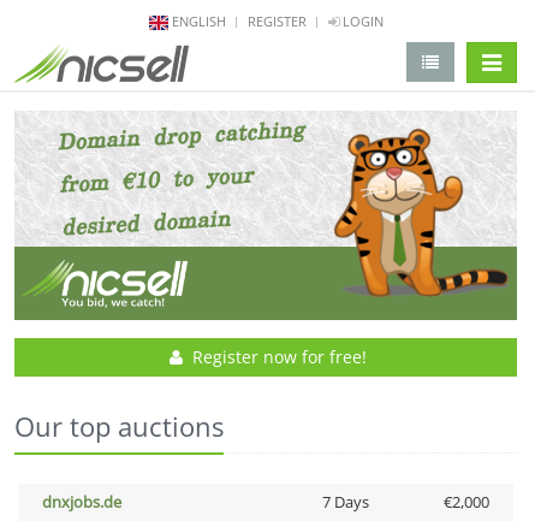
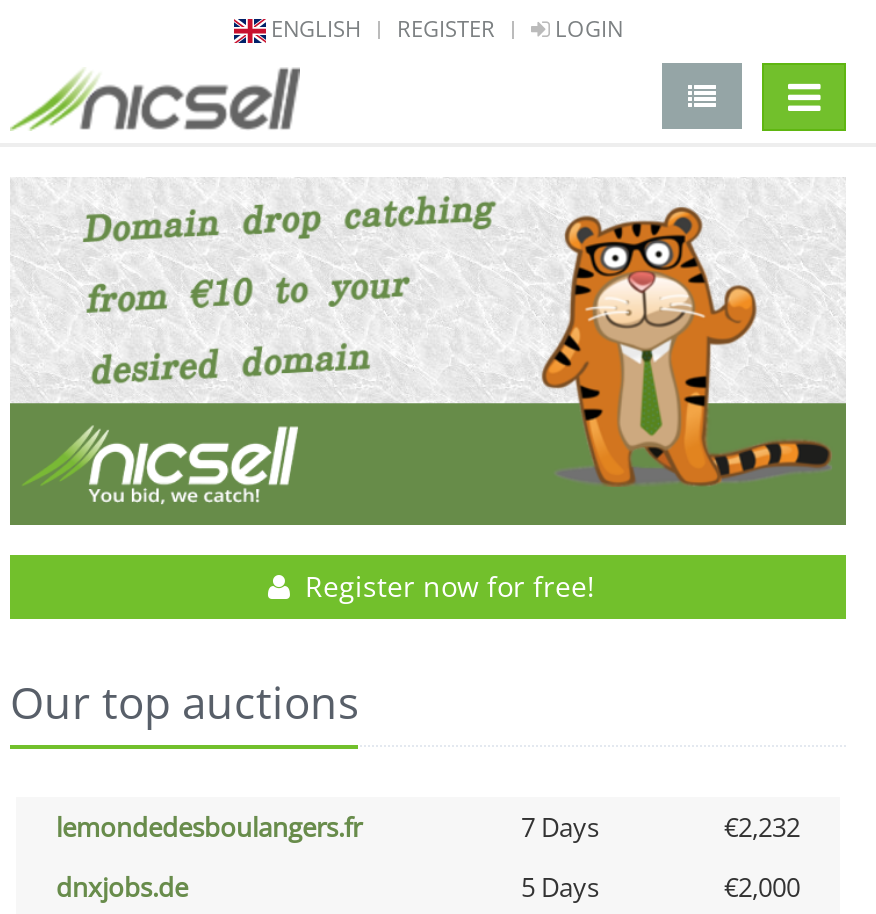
+ lemondedesboulangers.fr
+ 7 Days
+ €2,232

- 7 Days
+ 5 Days
